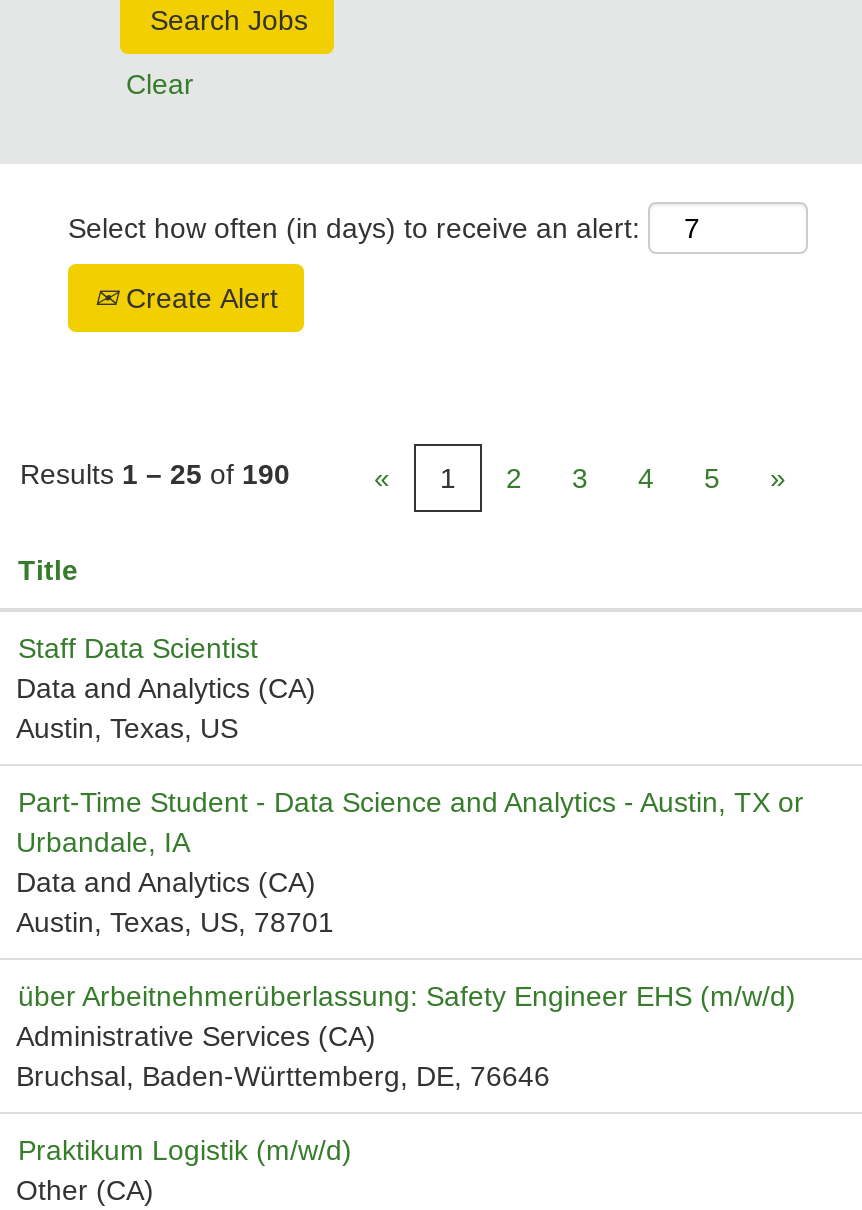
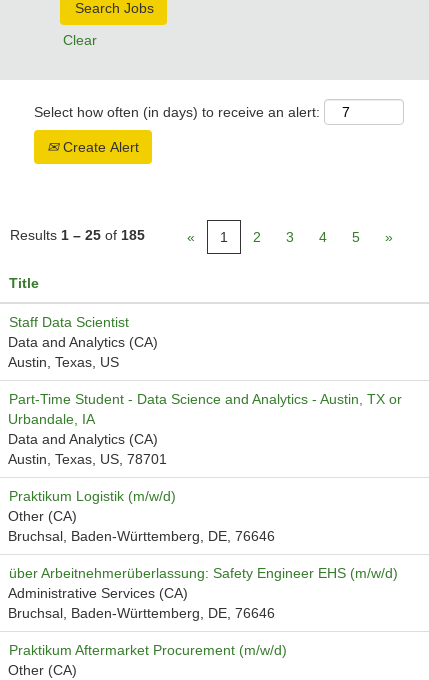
- Results 1 – 25 of 190
+ Results 1 – 25 of 185

+ Other (CA)
+ Bruchsal, Baden-Württemberg, DE, 76646

+ Praktikum Aftermarket Procurement (m/w/d)

moved up: Praktikum Logistik (m/w/d)
